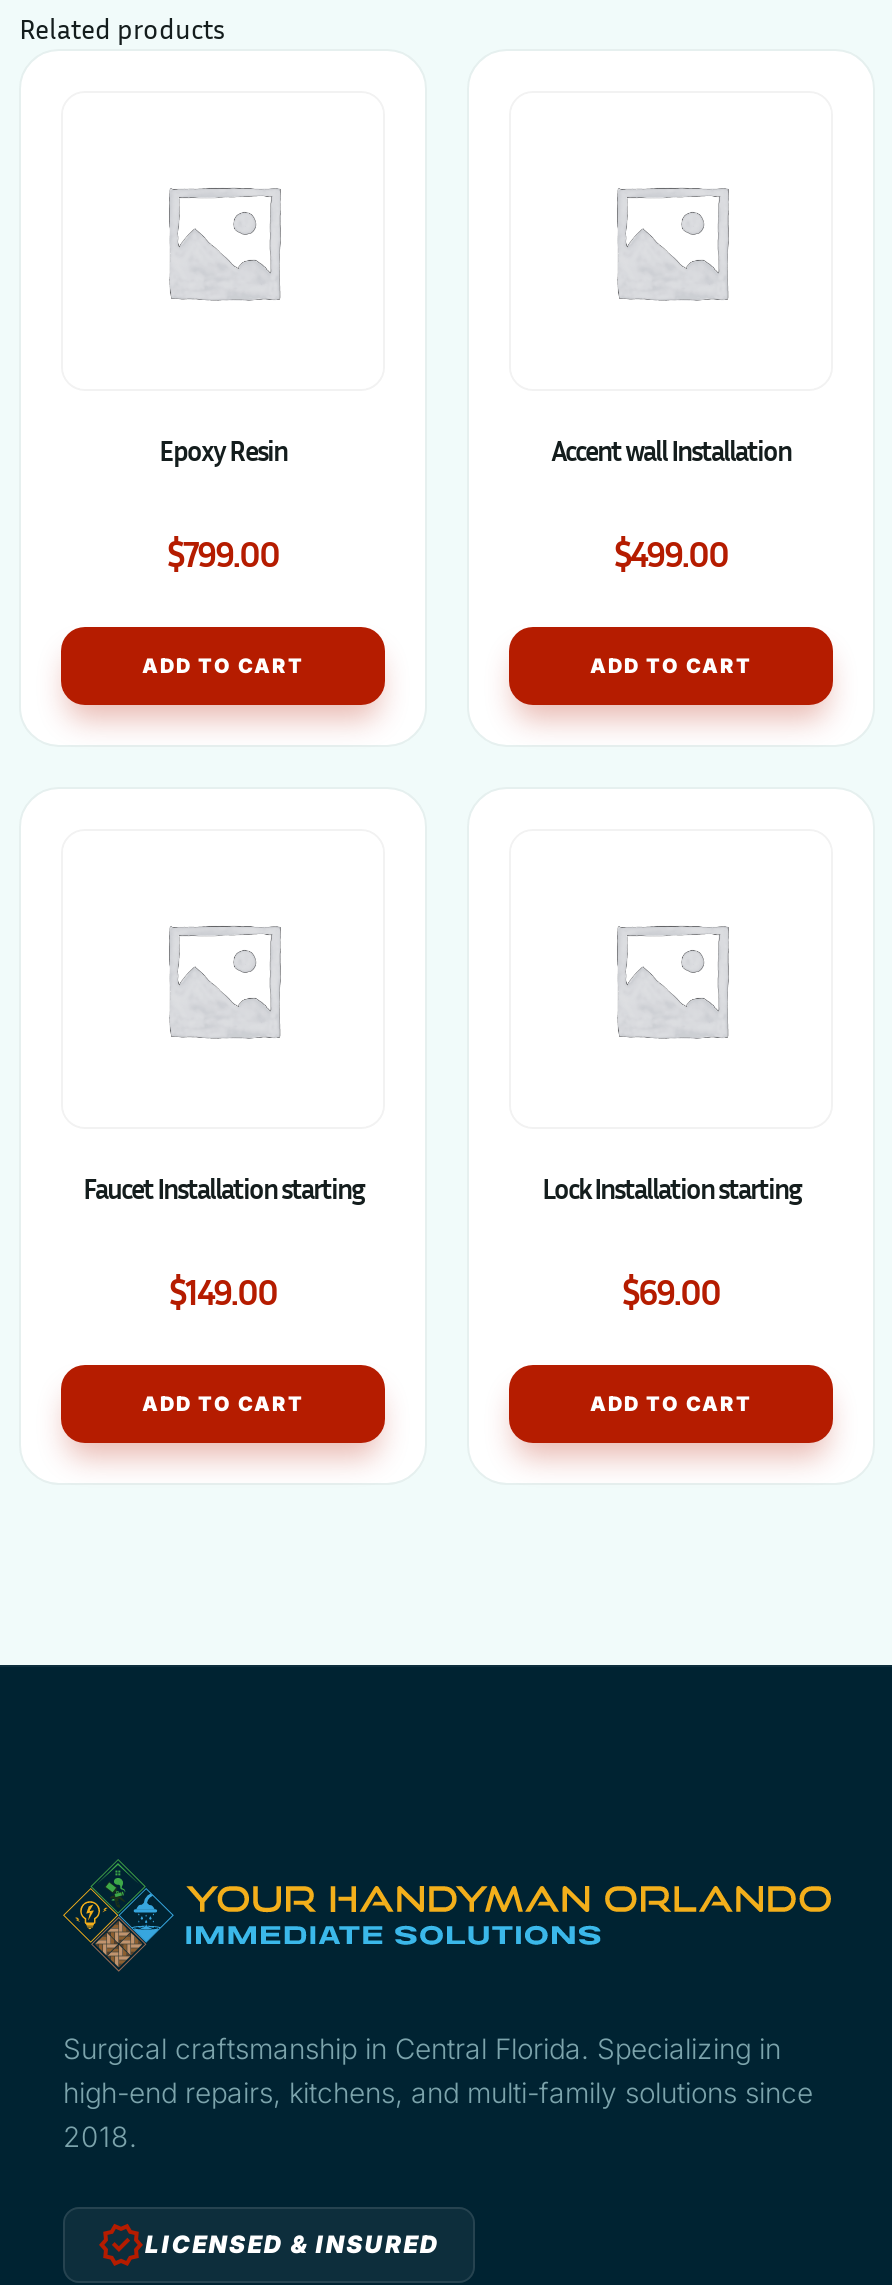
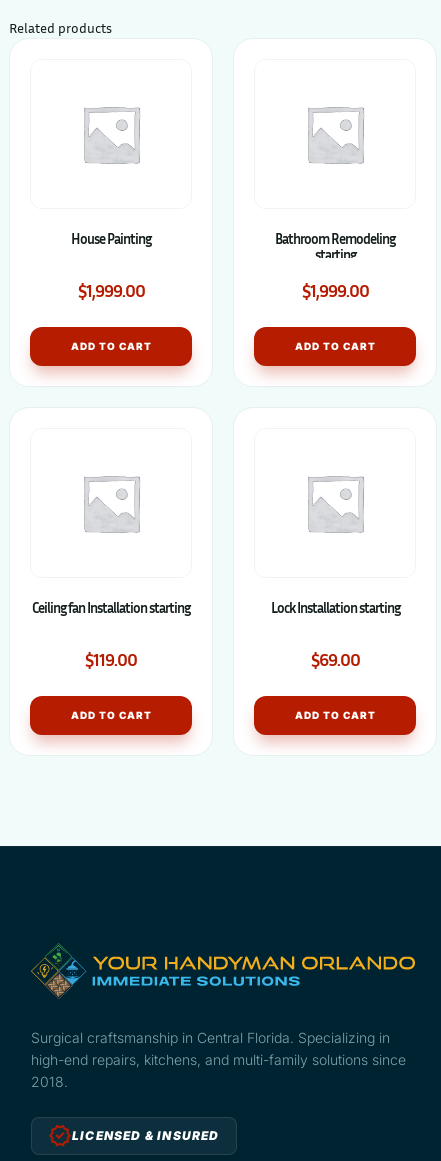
- Epoxy Resin
+ House Painting

- Accent wall Installation
+ Bathroom Remodeling
+ starting

- $799.00
+ $1,999.00

- $499.00
+ $1,999.00

- Faucet Installation starting
+ Ceiling fan Installation starting

- $149.00
+ $119.00
